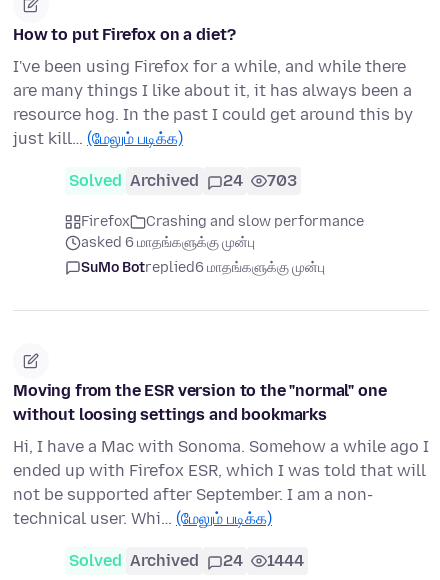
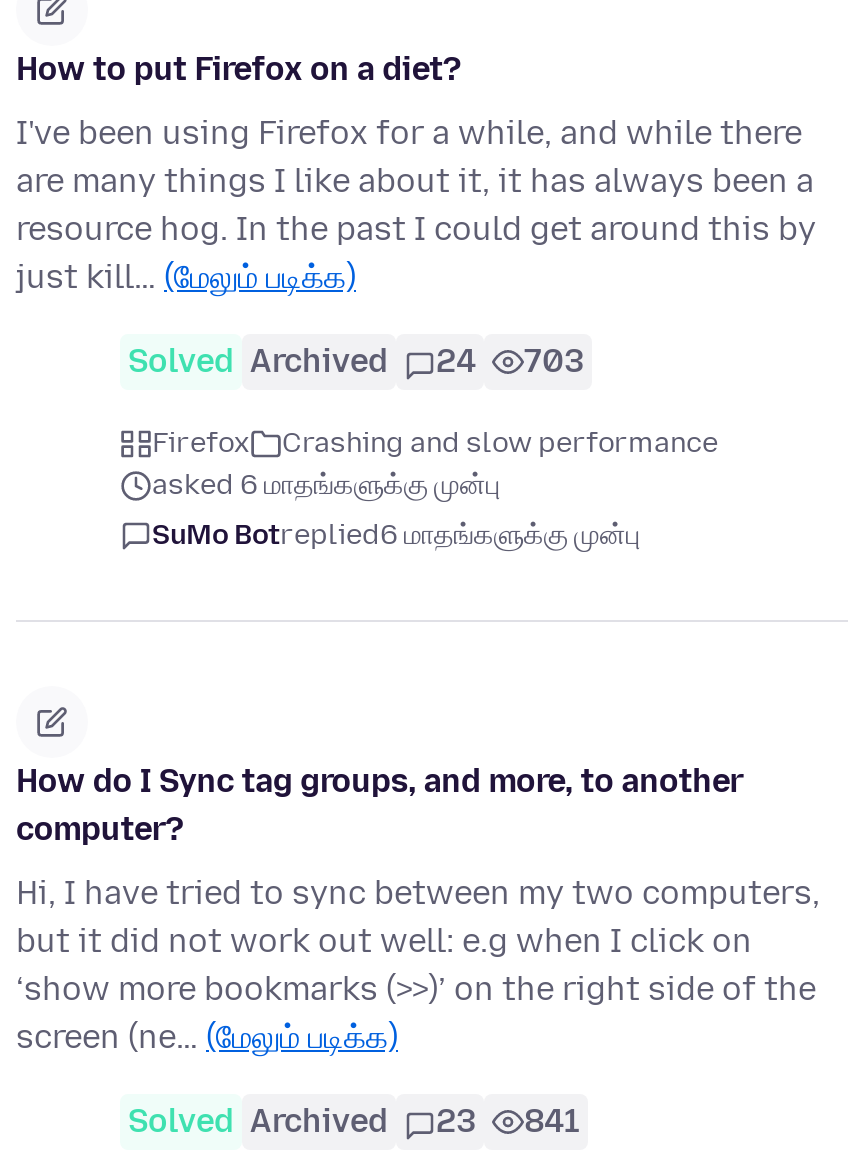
- Moving from the ESR version to the "normal" one
- without loosing settings and bookmarks
+ How do I Sync tag groups, and more, to another
+ computer?

- Hi, I have a Mac with Sonoma. Somehow a while ago I
- ended up with Firefox ESR, which I was told that will
- not be supported after September. I am a non-
- technical user. Whi… (மேலும் படிக்க)
+ Hi, I have tried to sync between my two computers,
+ but it did not work out well: e.g when I click on
+ ‘show more bookmarks (>>)’ on the right side of the
+ screen (ne… (மேலும் படிக்க)

- 24
+ 23

- 1444
+ 841
